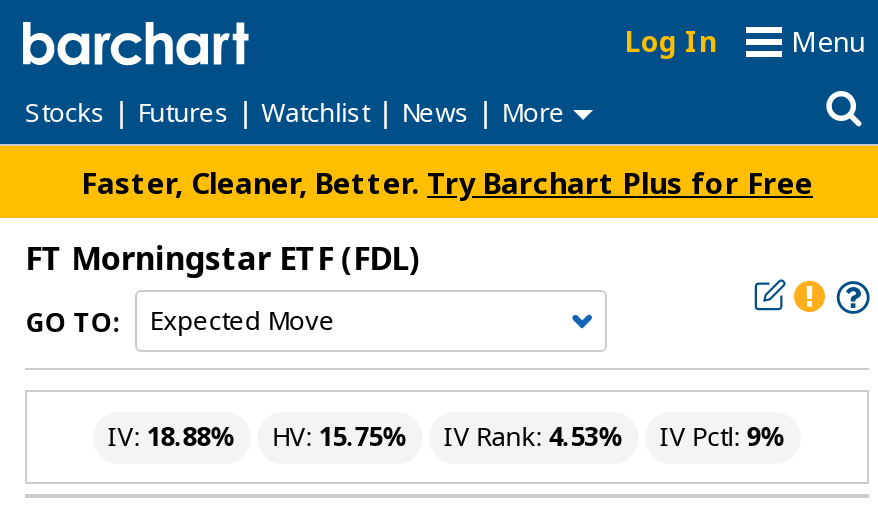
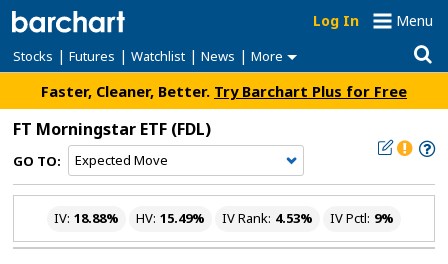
- IV: 18.88% HV: 15.75% IV Rank: 4.53% IV Pctl: 9%
+ IV: 18.88% HV: 15.49% IV Rank: 4.53% IV Pctl: 9%
